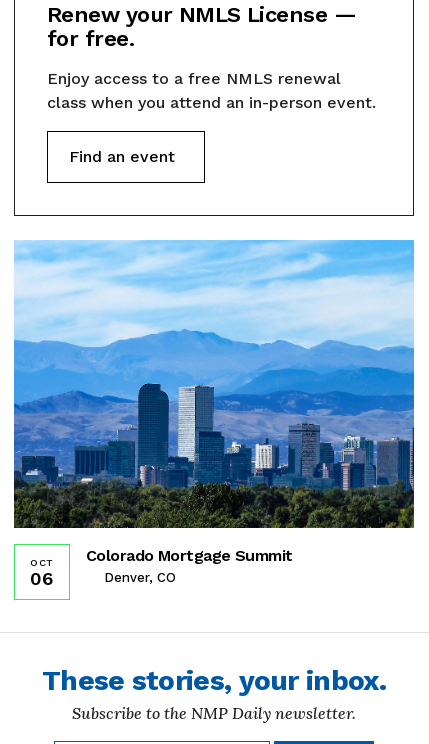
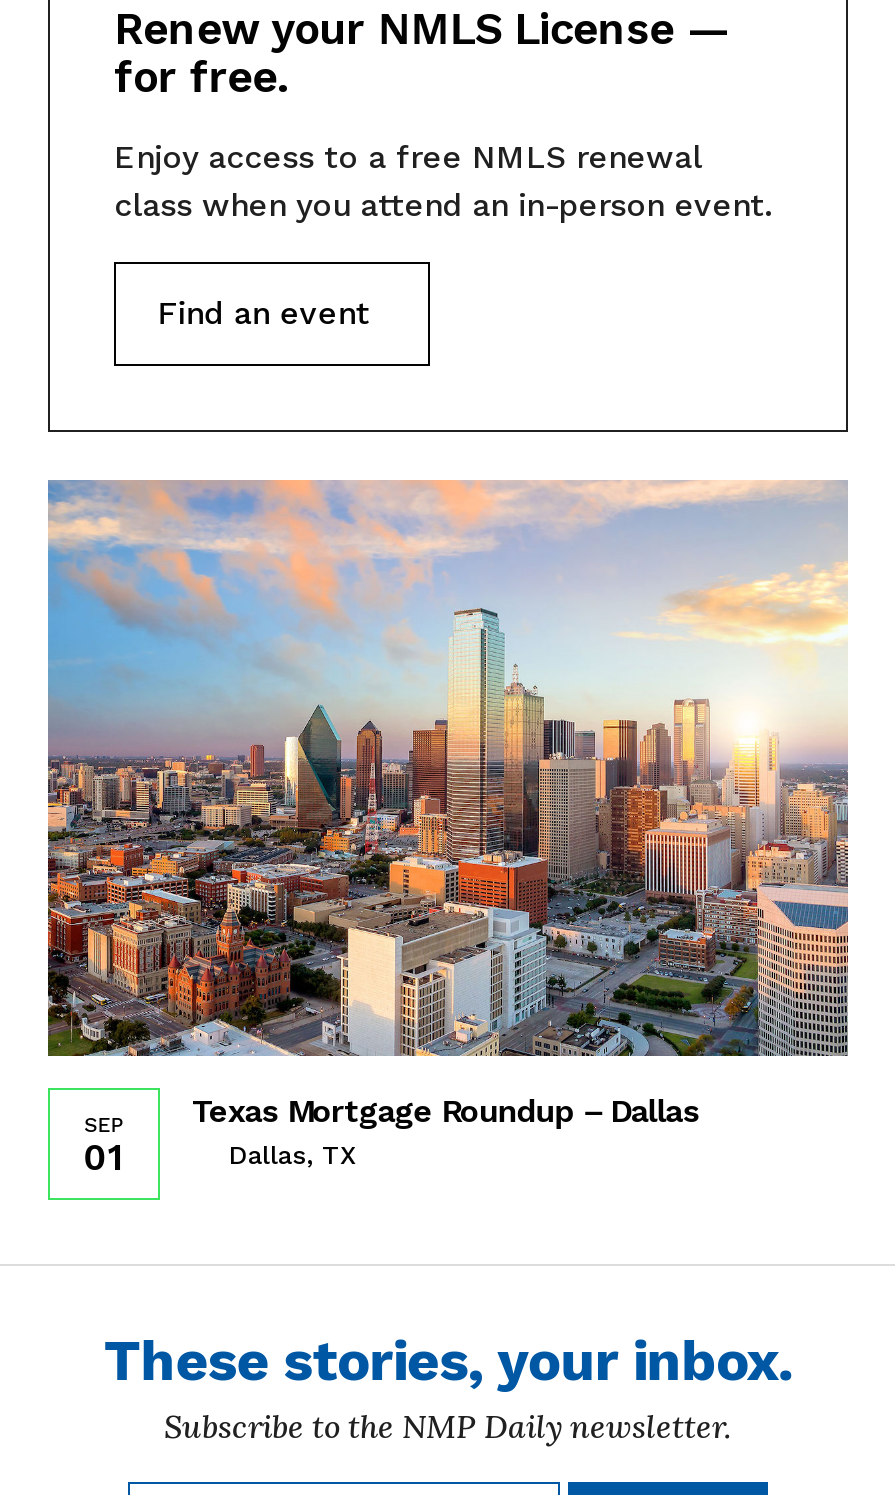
- [image]
- Colorado Mortgage Summit
- Denver, CO
+ [image]
+ Texas Mortgage Roundup – Dallas
+ Dallas, TX

- OCT
- 06
+ SEP
+ 01
